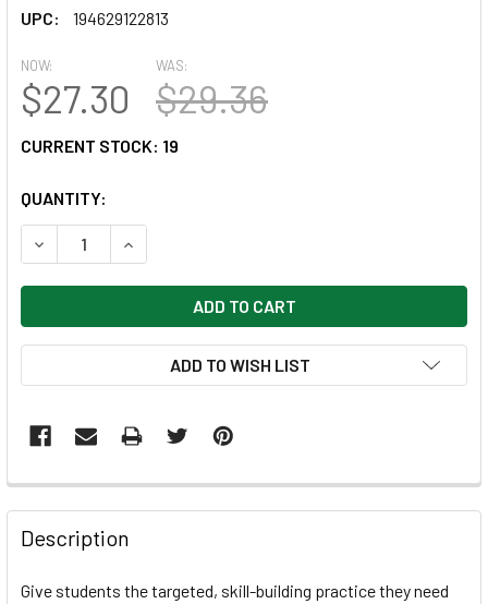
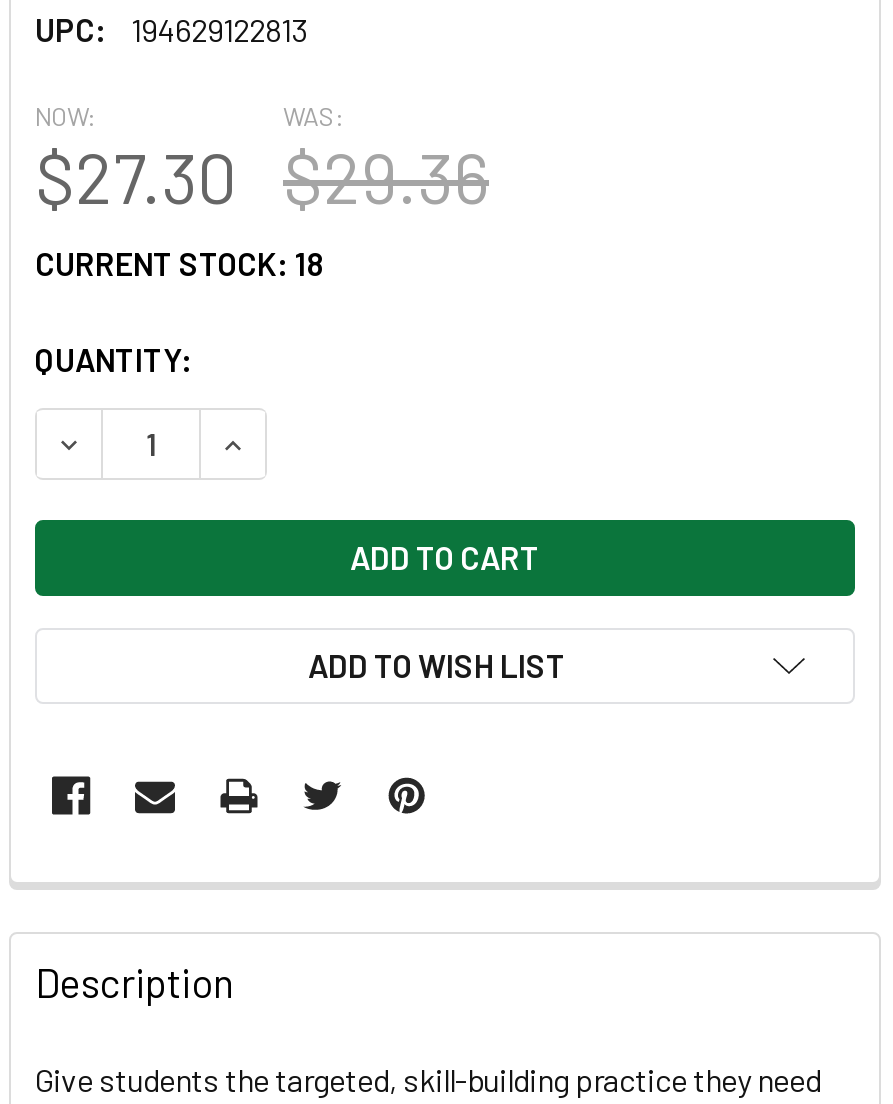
- CURRENT STOCK: 19
+ CURRENT STOCK: 18
